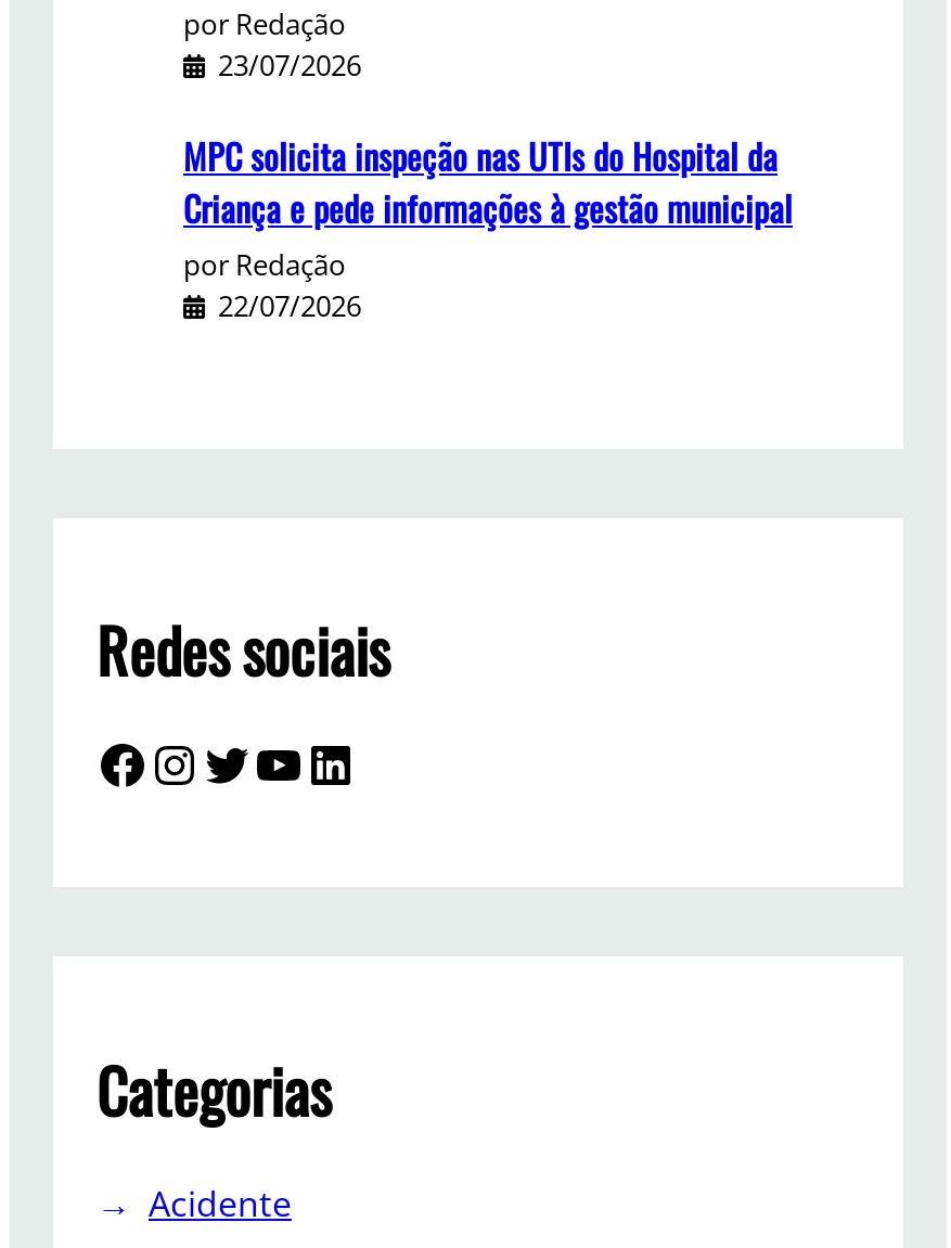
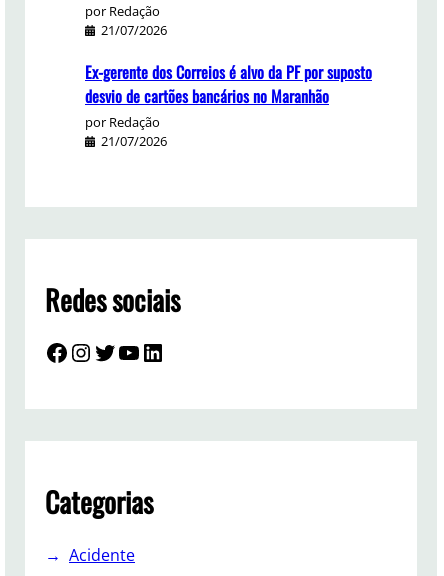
- 23/07/2026
+ 21/07/2026

- MPC solicita inspeção nas UTIs do Hospital da
- Criança e pede informações à gestão municipal
+ Ex-gerente dos Correios é alvo da PF por suposto
+ desvio de cartões bancários no Maranhão

- 22/07/2026
+ 21/07/2026
